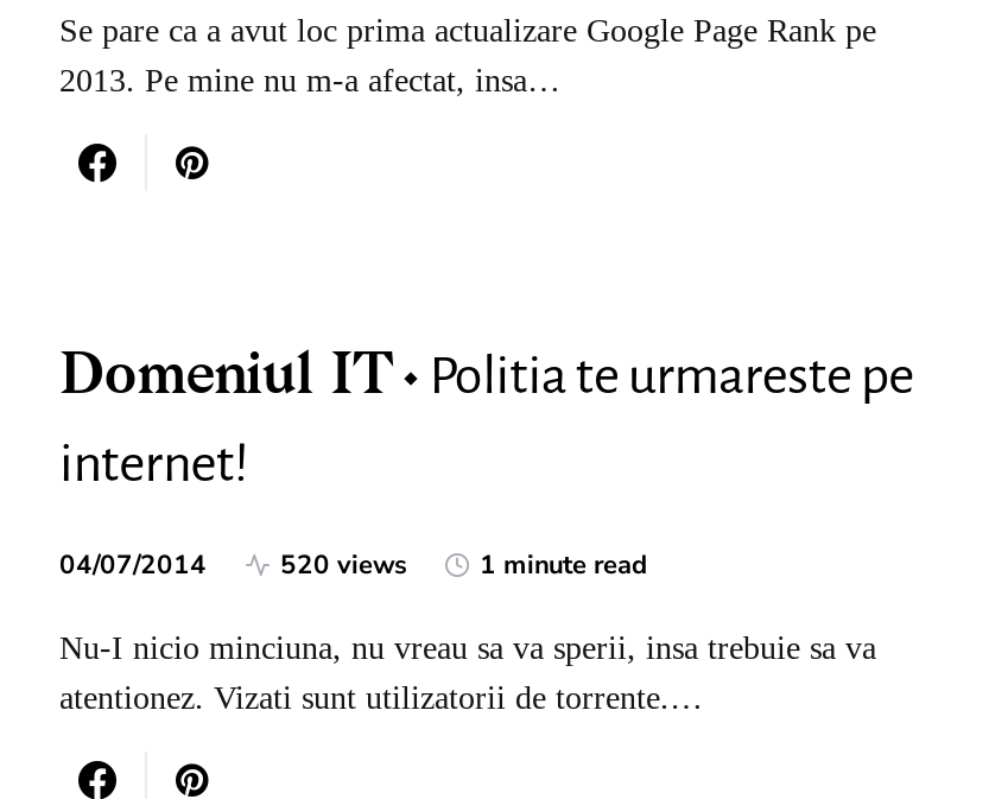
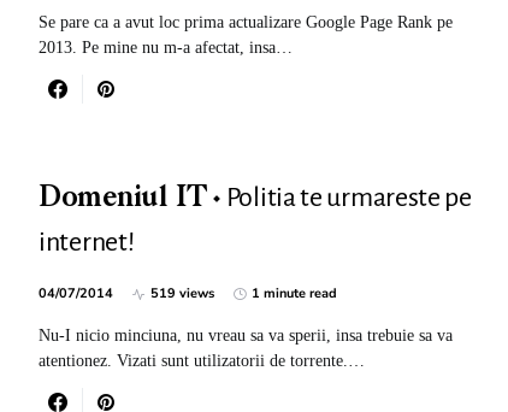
- 520 views
+ 519 views
